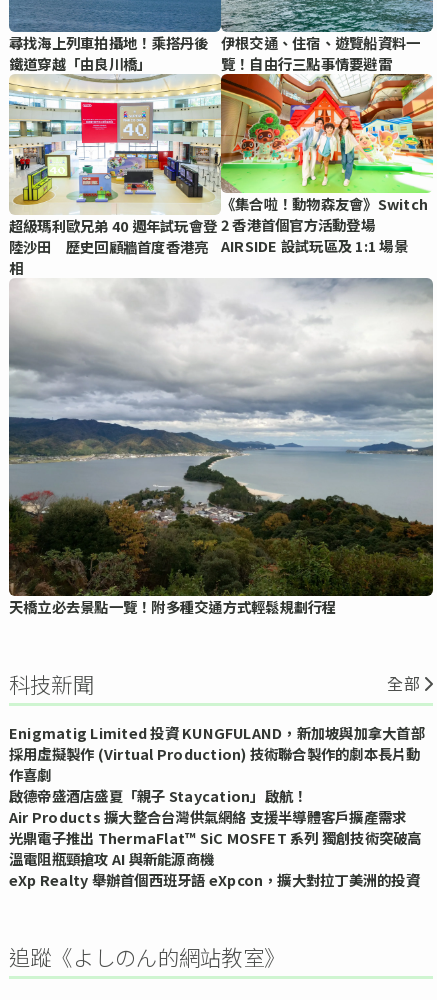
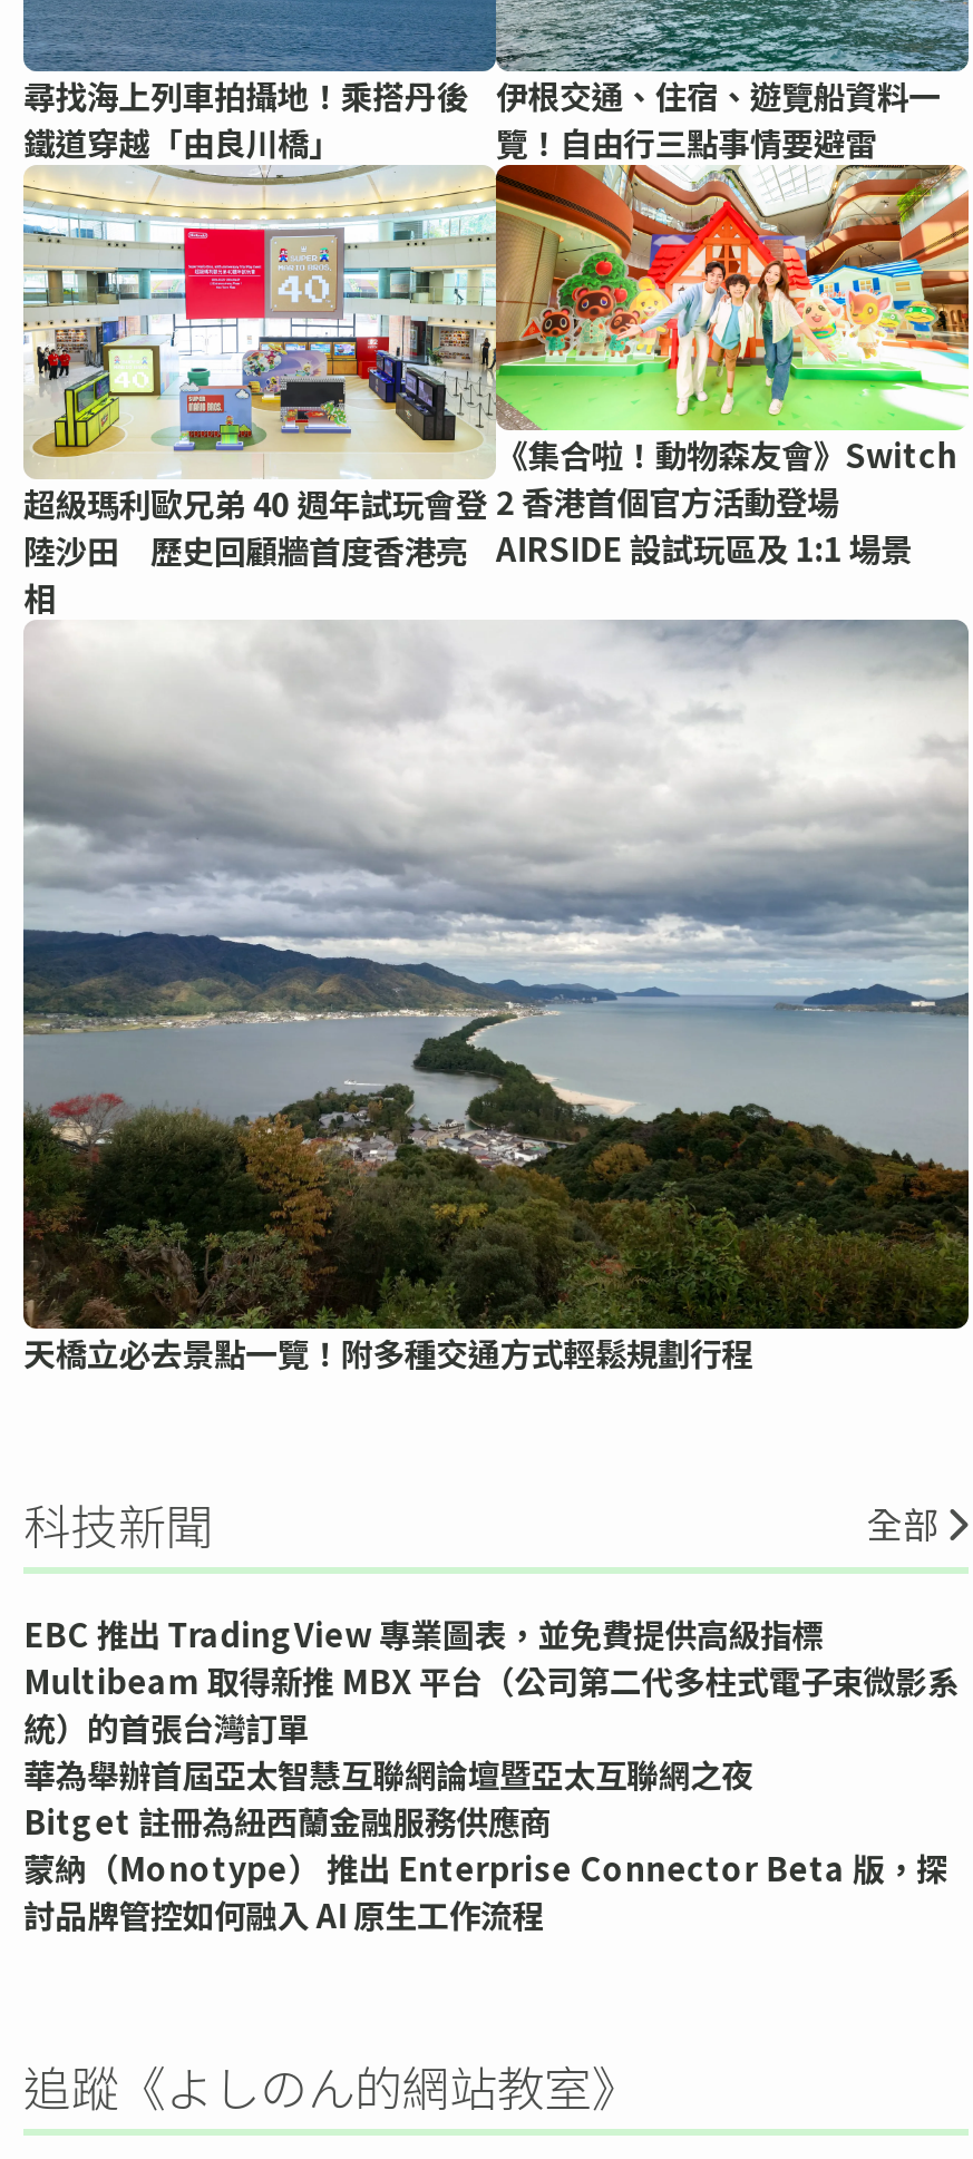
- Enigmatig Limited 投資 KUNGFULAND，新加坡與加拿大首部
- 採用虛擬製作 (Virtual Production) 技術聯合製作的劇本長片動
- 作喜劇
- 啟德帝盛酒店盛夏「親子 Staycation」啟航！
- Air Products 擴大整合台灣供氣網絡 支援半導體客戶擴產需求
- 光鼎電子推出 ThermaFlat™ SiC MOSFET 系列 獨創技術突破高
- 溫電阻瓶頸搶攻 AI 與新能源商機
- eXp Realty 舉辦首個西班牙語 eXpcon，擴大對拉丁美洲的投資
+ EBC 推出 TradingView 專業圖表，並免費提供高級指標
+ Multibeam 取得新推 MBX 平台（公司第二代多柱式電子束微影系
+ 統）的首張台灣訂單
+ 華為舉辦首屆亞太智慧互聯網論壇暨亞太互聯網之夜
+ Bitget 註冊為紐西蘭金融服務供應商
+ 蒙納（Monotype） 推出 Enterprise Connector Beta 版，探
+ 討品牌管控如何融入 AI 原生工作流程
